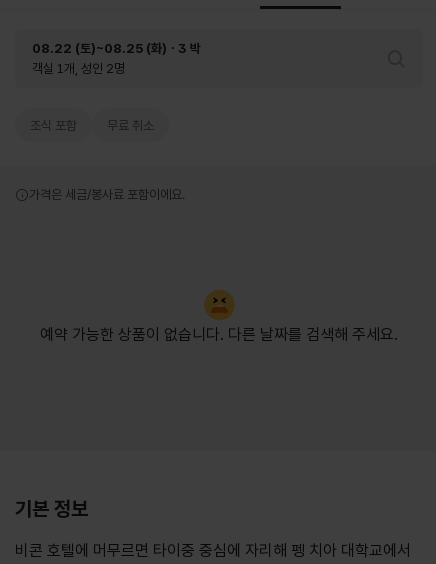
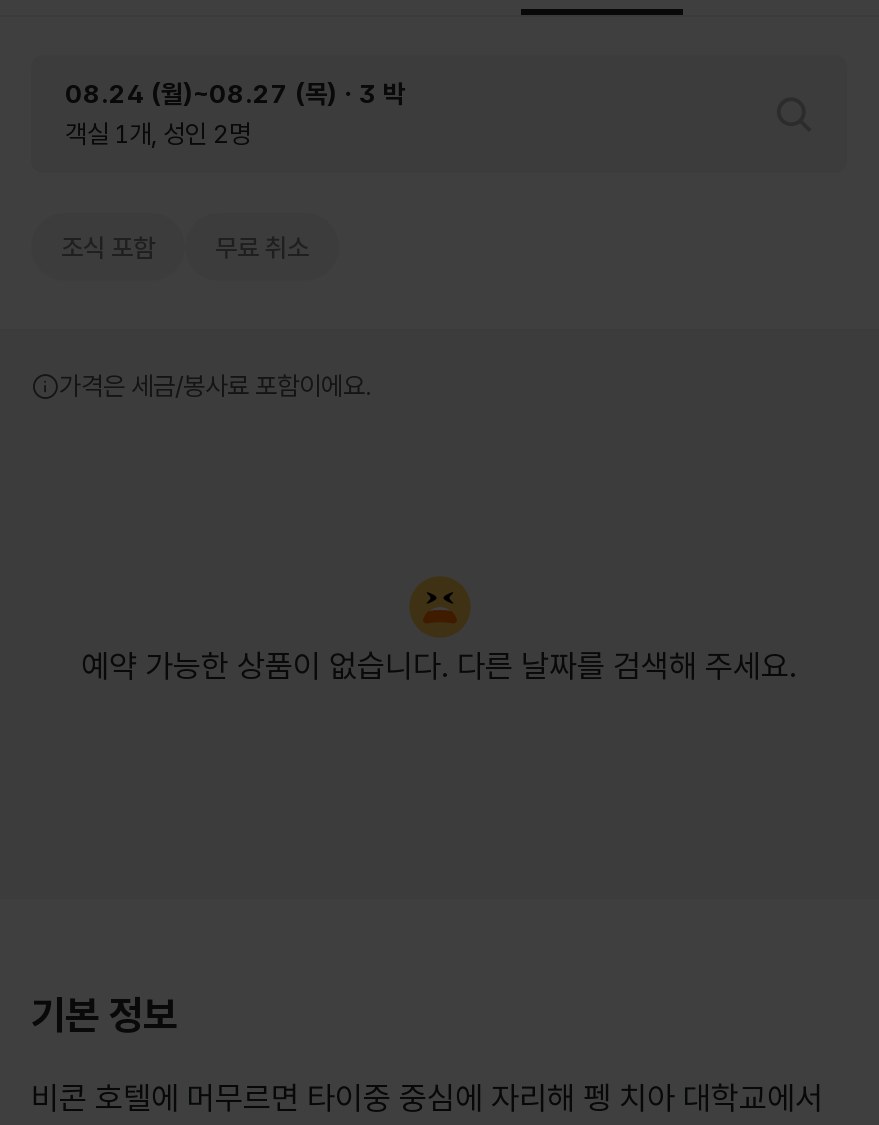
- 08.22 (토)~08.25 (화)ㆍ3 박
+ 08.24 (월)~08.27 (목)ㆍ3 박
